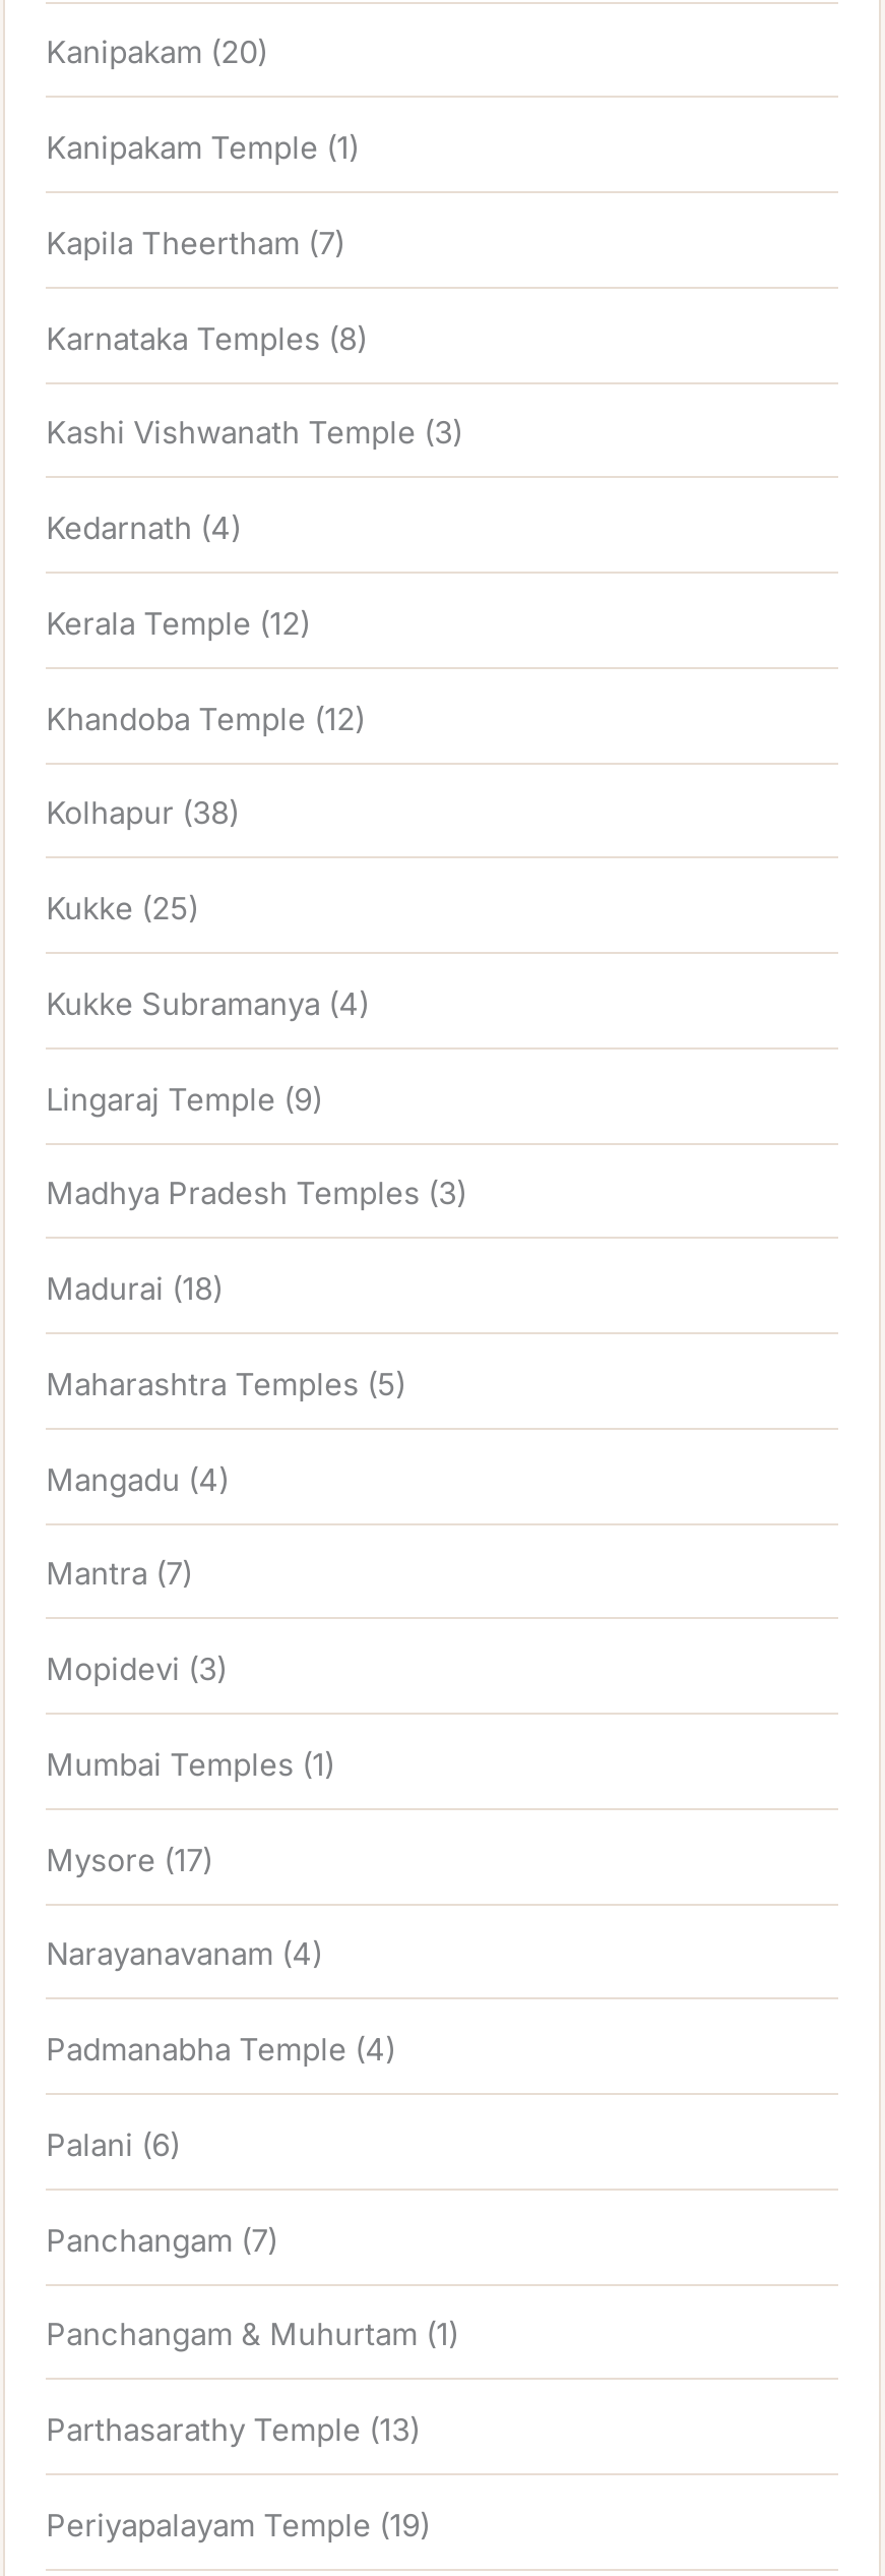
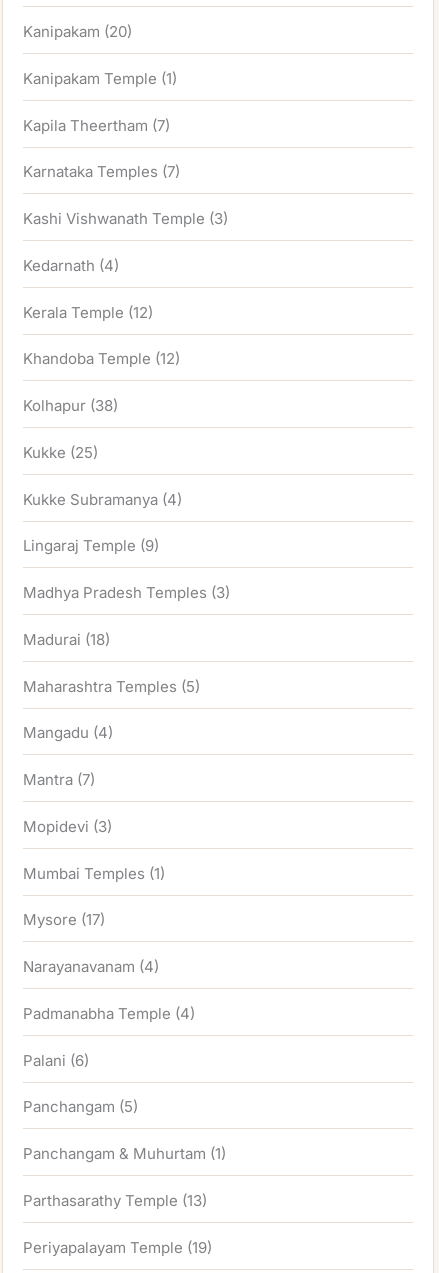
- Karnataka Temples (8)
+ Karnataka Temples (7)

- Panchangam (7)
+ Panchangam (5)
